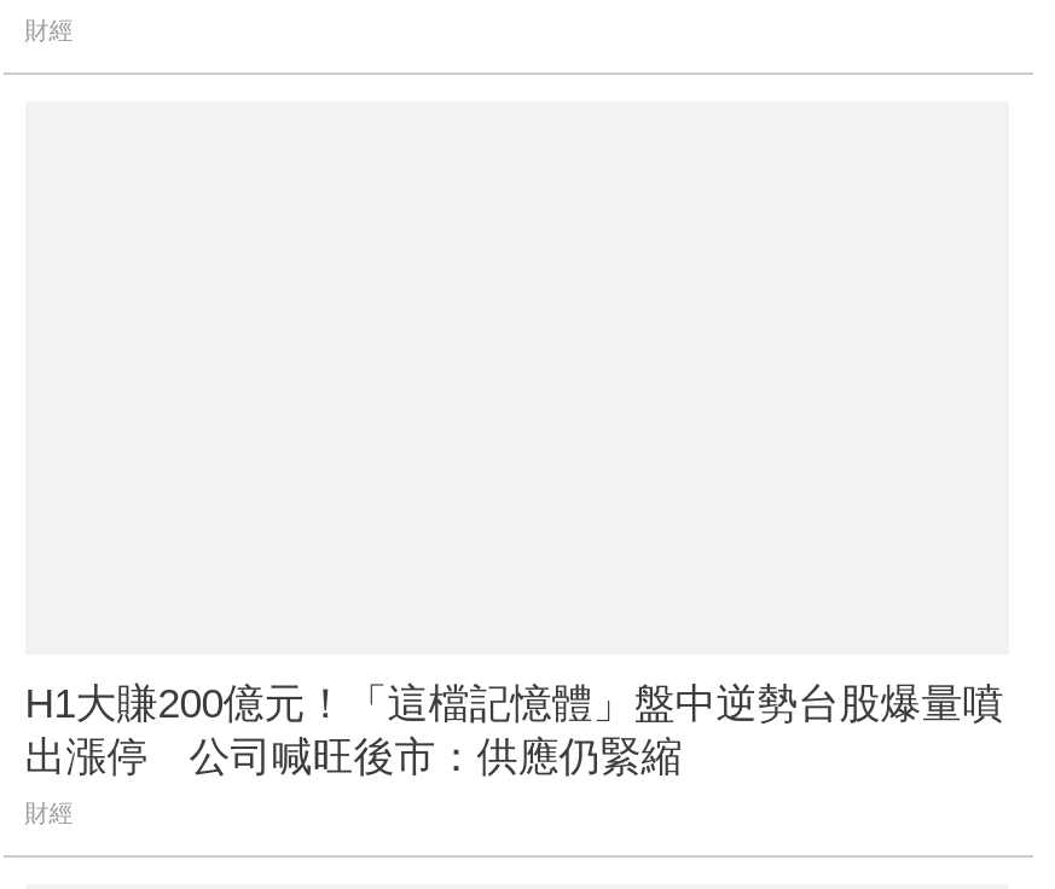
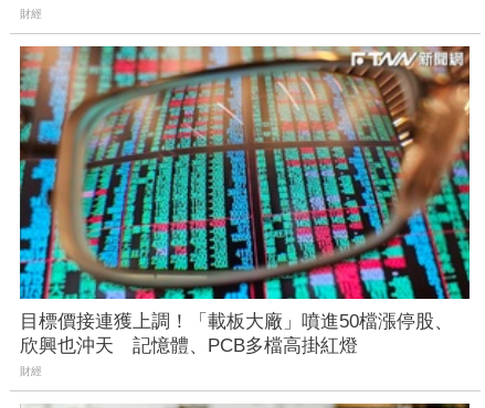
+ [image]

- H1大賺200億元！「這檔記憶體」盤中逆勢台股爆量噴
- 出漲停 公司喊旺後市：供應仍緊縮
+ 目標價接連獲上調！「載板大廠」噴進50檔漲停股、
+ 欣興也沖天 記憶體、PCB多檔高掛紅燈
